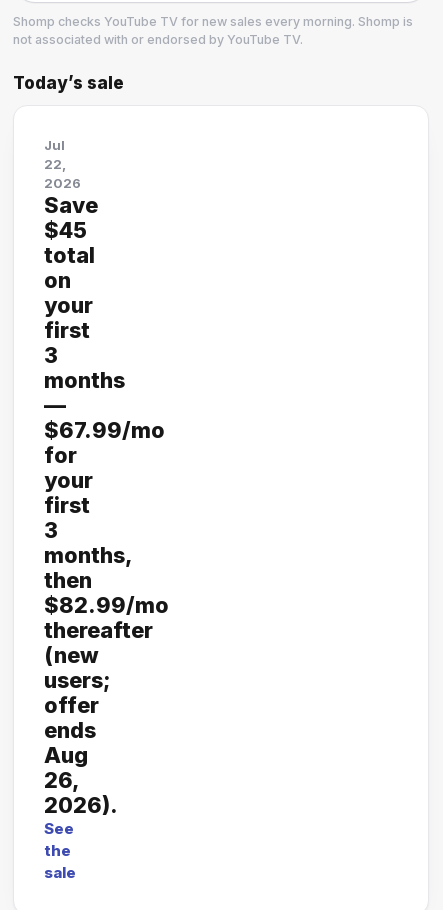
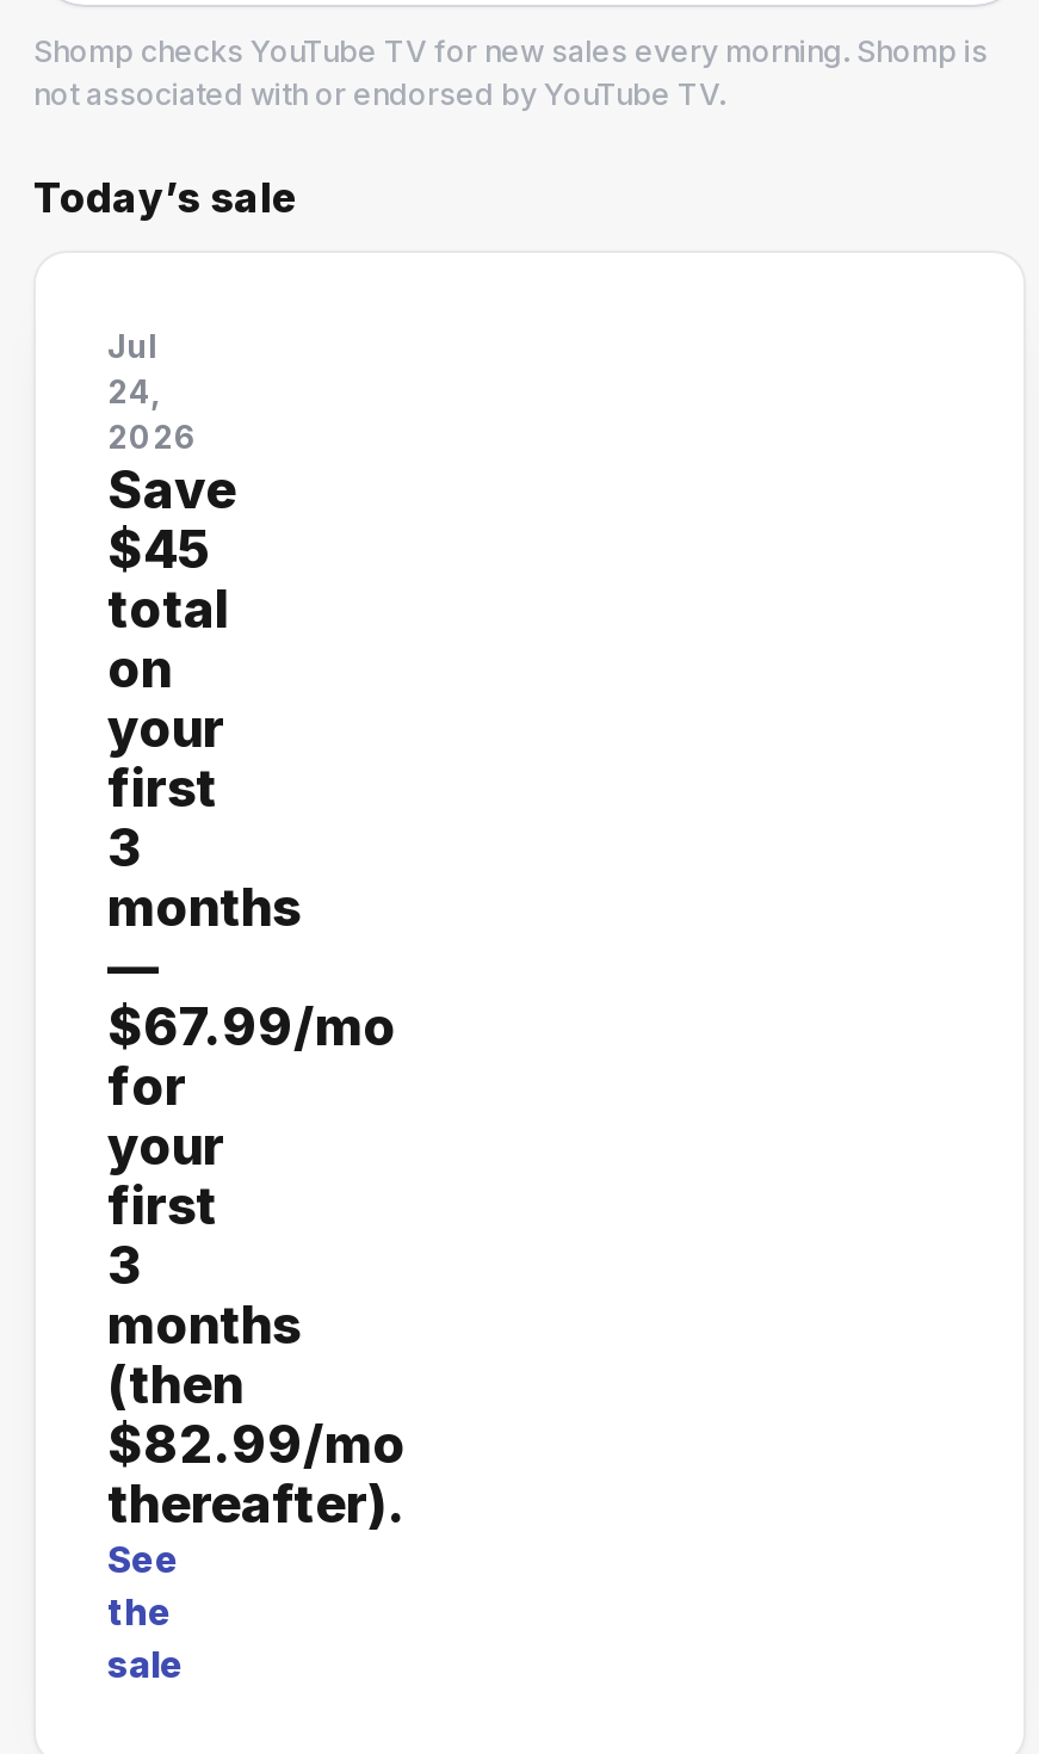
- 22,
+ 24,

- months,
- then
+ months
+ (then

- thereafter
- (new
- users;
- offer
- ends
- Aug
- 26,
- 2026).
+ thereafter).
